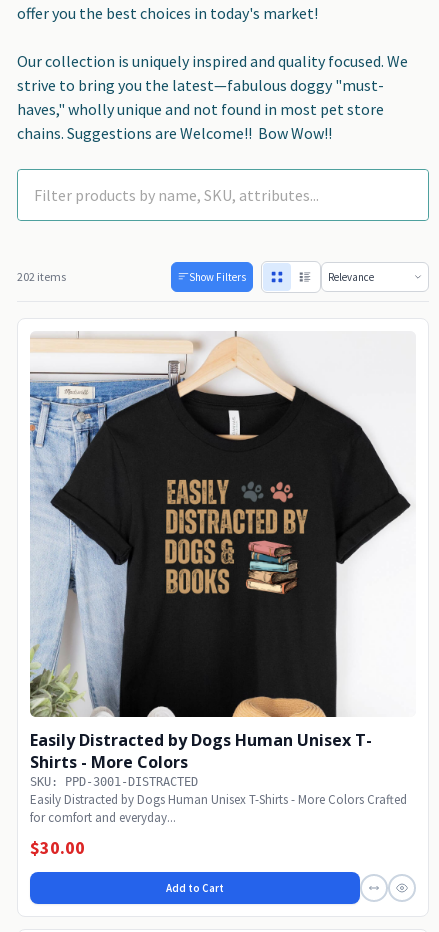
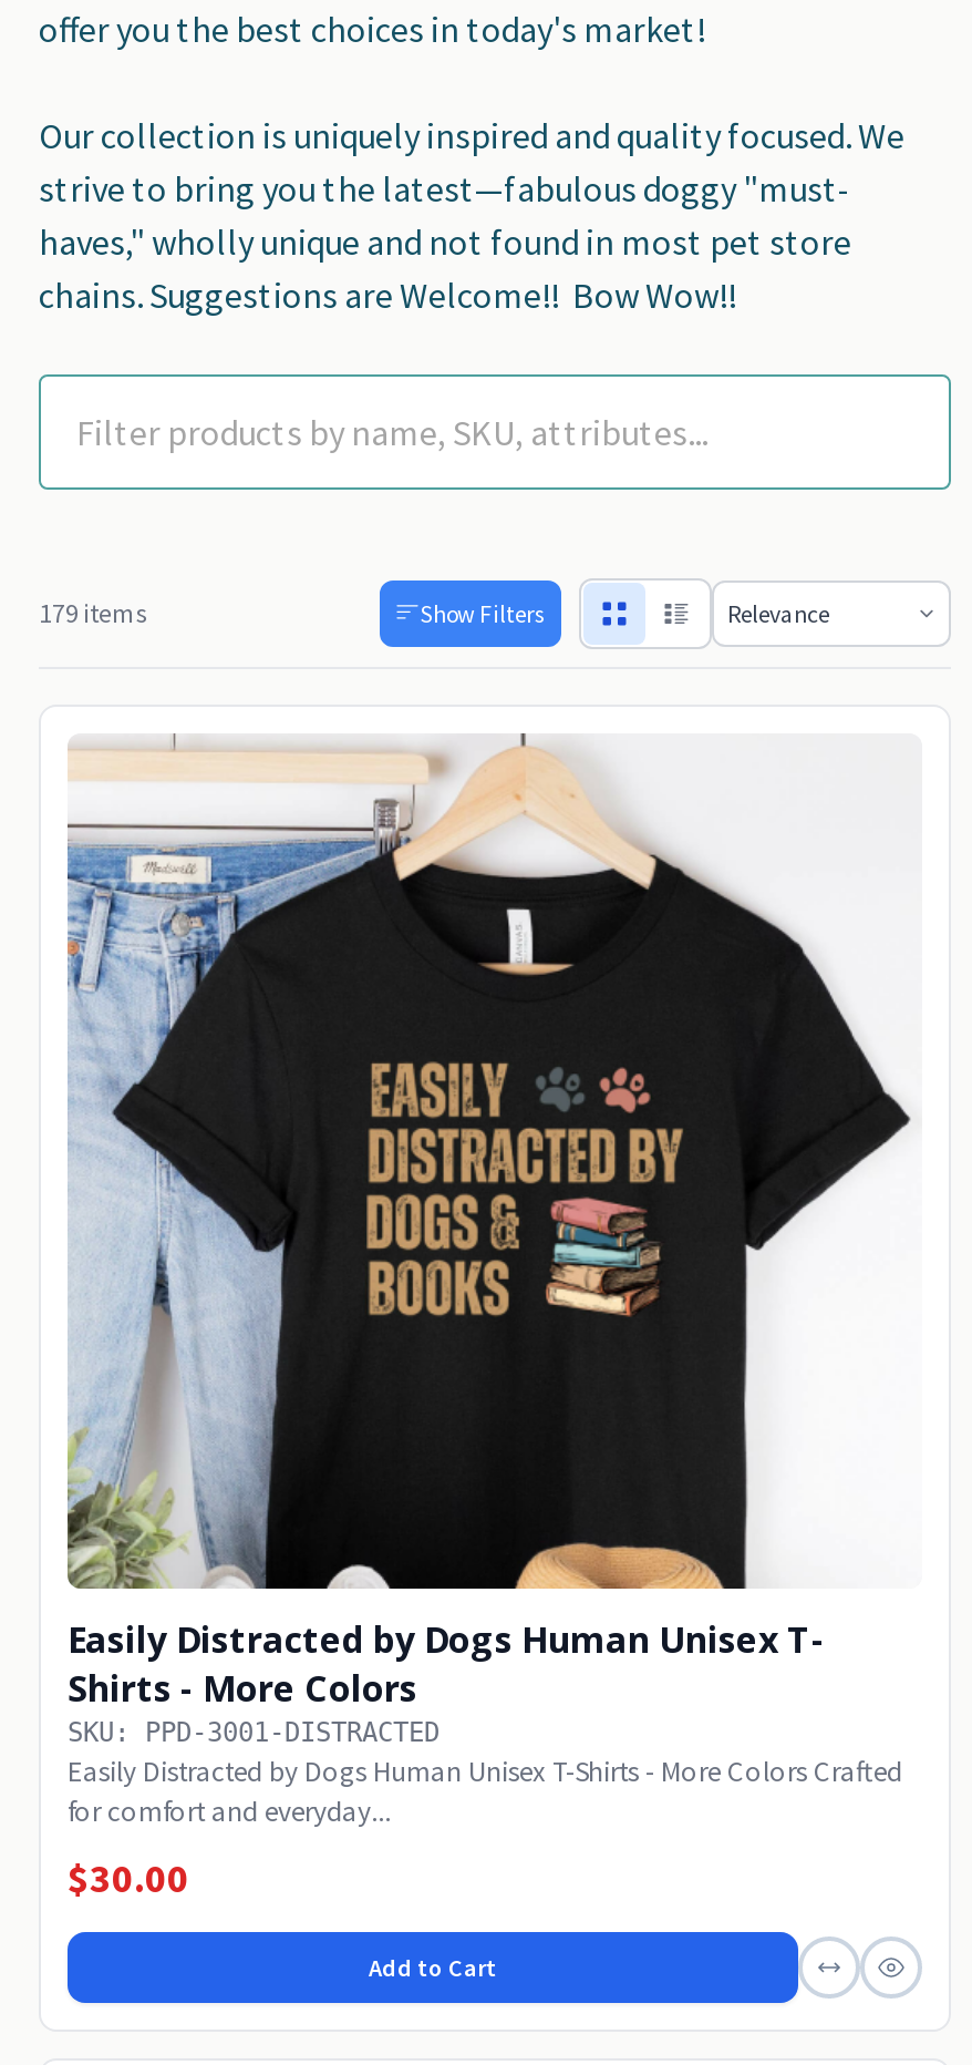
- 202 items
+ 179 items
